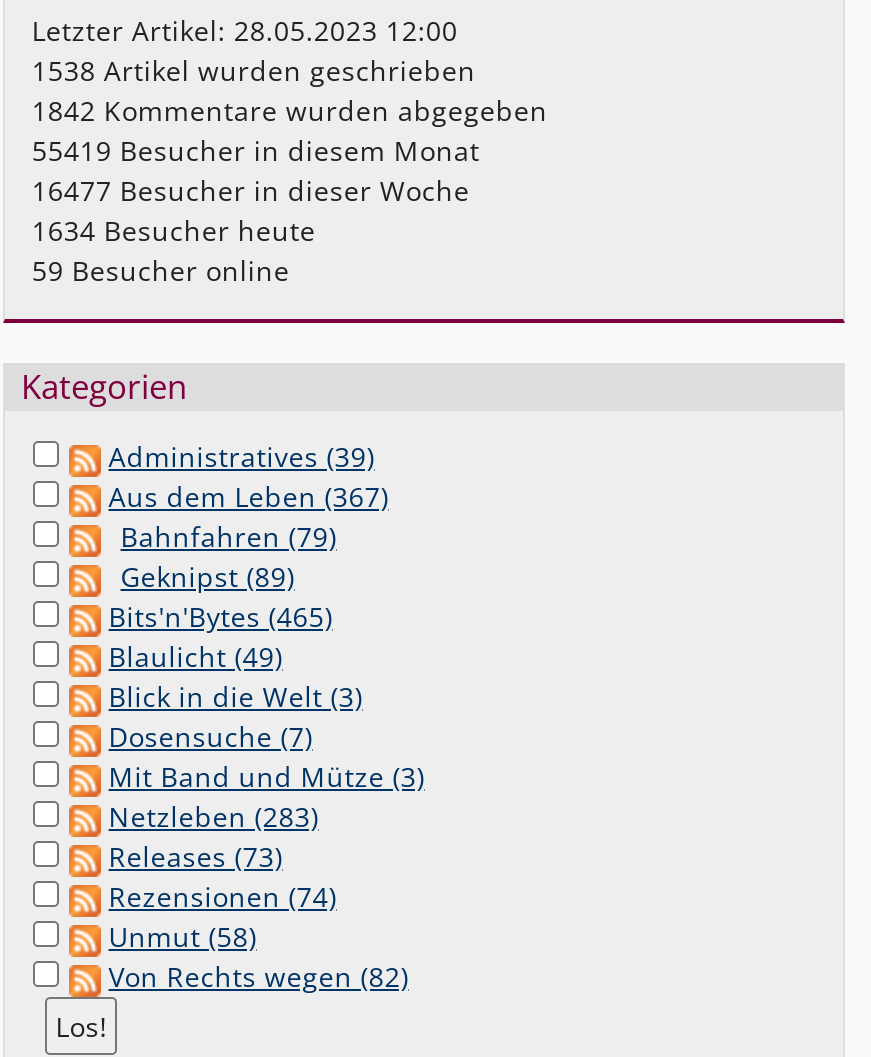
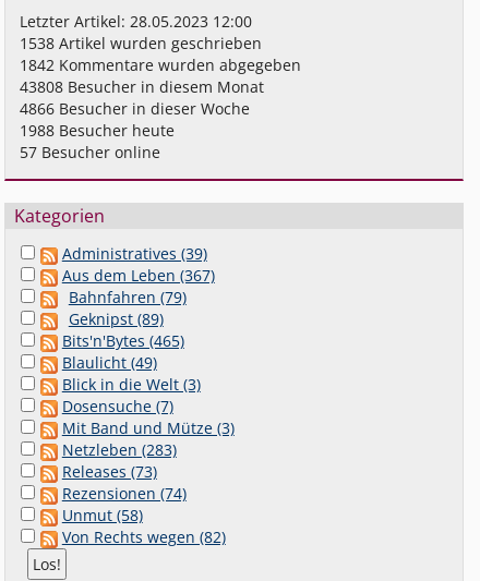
- 55419 Besucher in diesem Monat
+ 43808 Besucher in diesem Monat

- 16477 Besucher in dieser Woche
+ 4866 Besucher in dieser Woche

- 1634 Besucher heute
+ 1988 Besucher heute

- 59 Besucher online
+ 57 Besucher online
